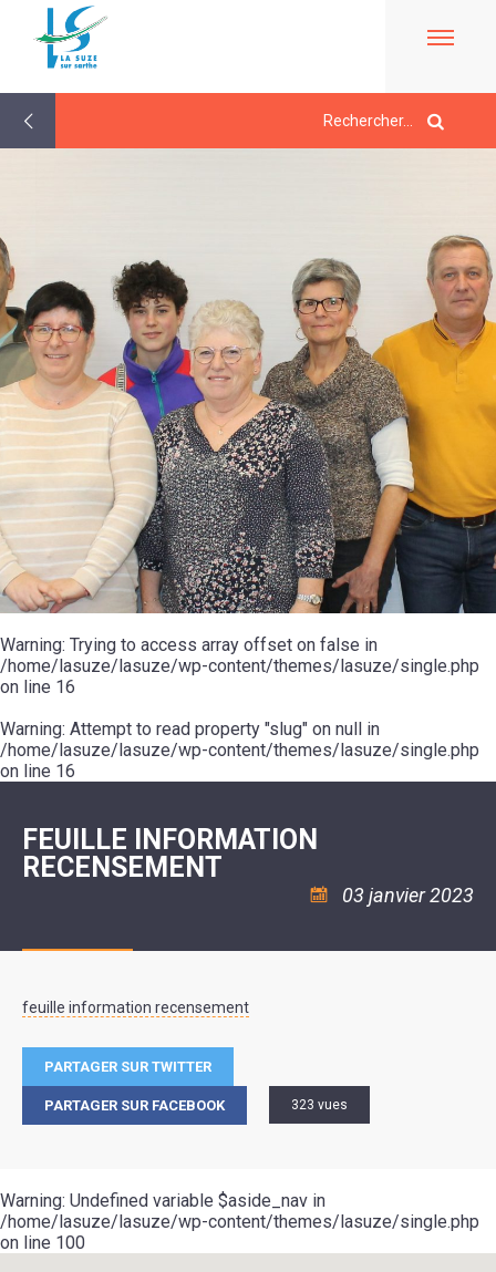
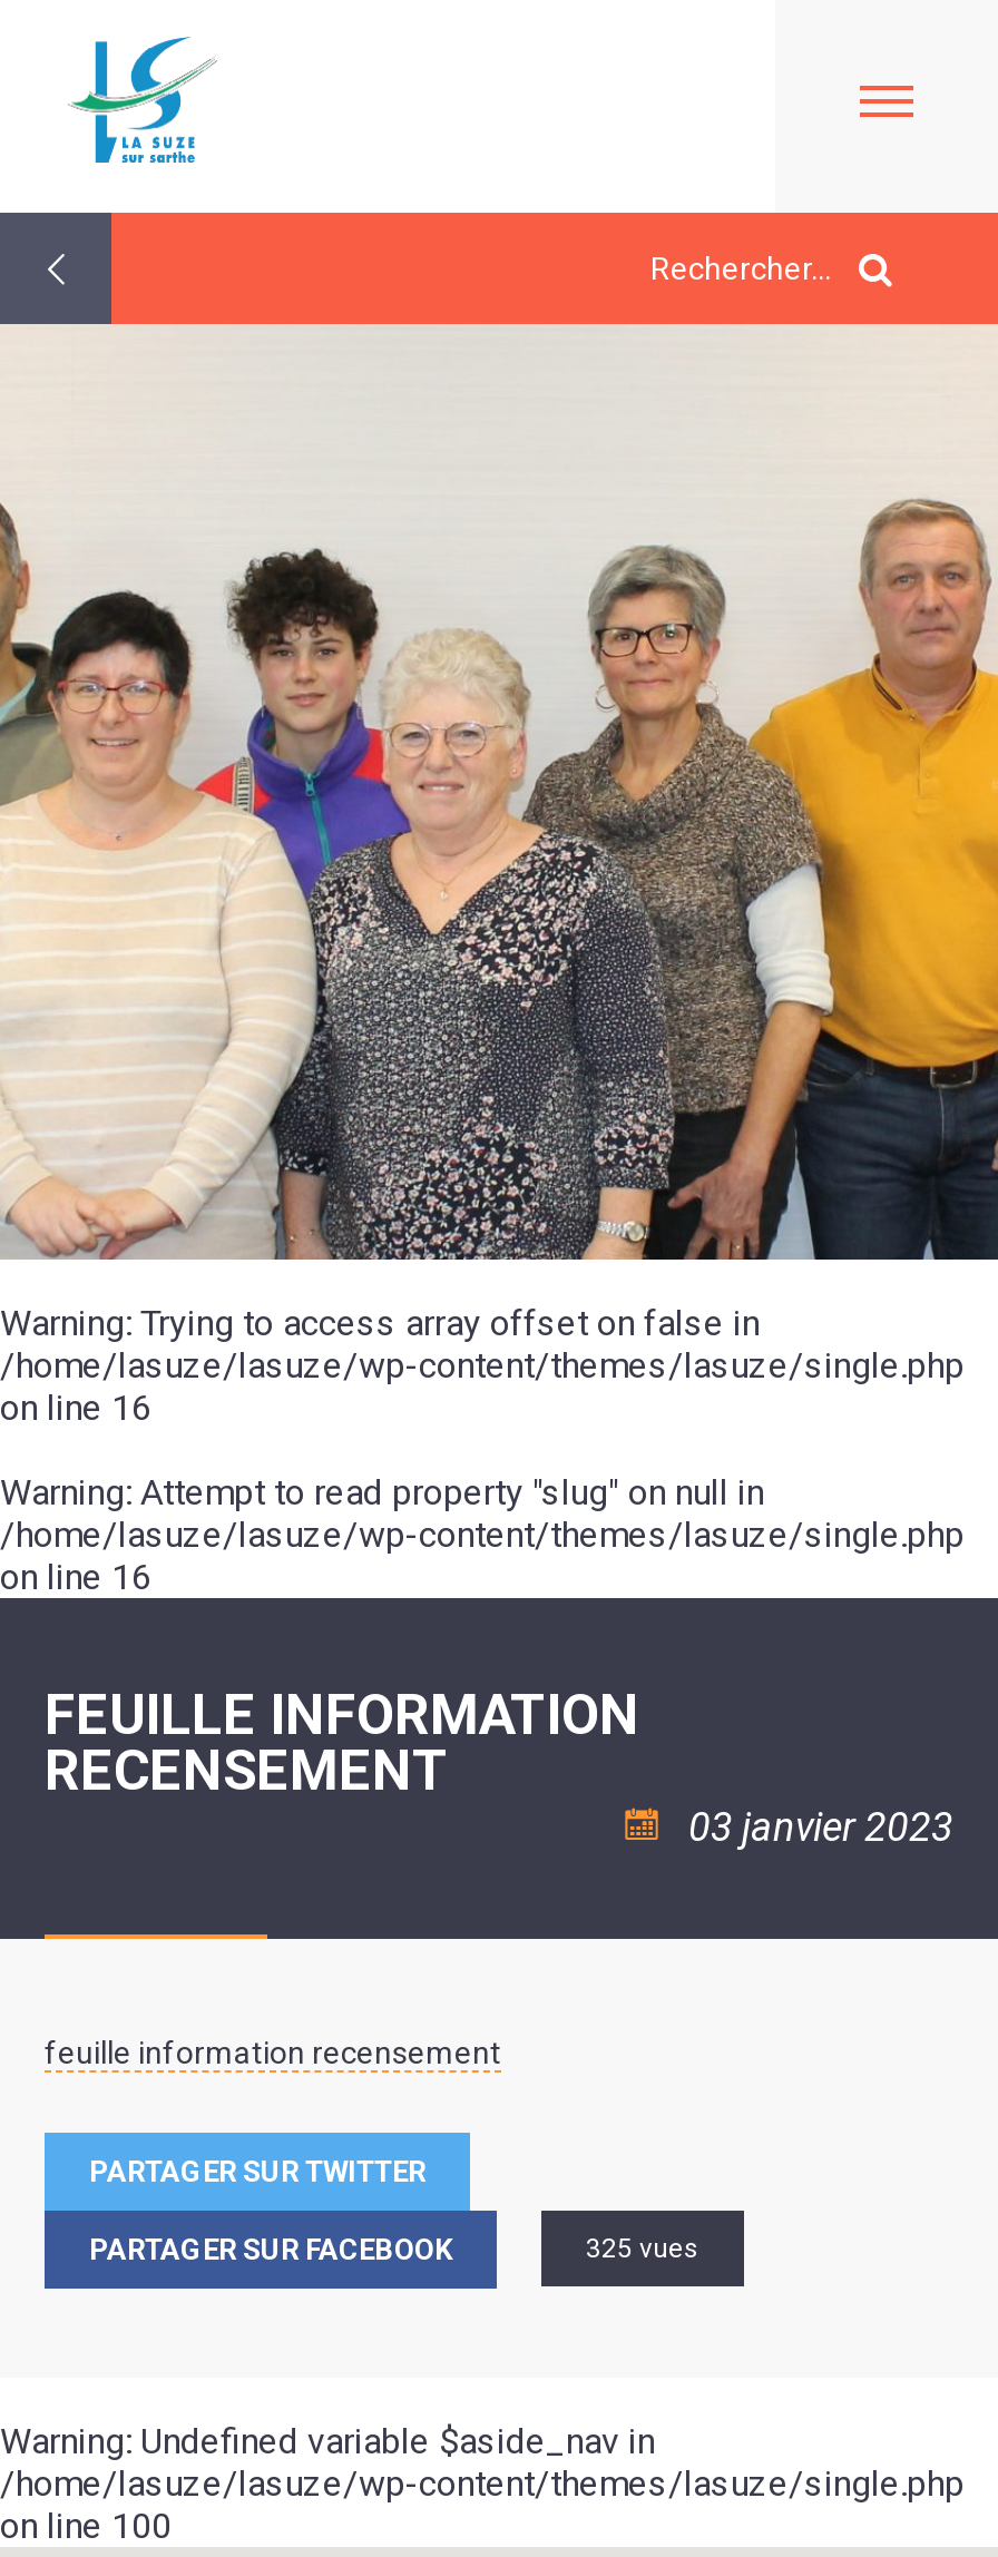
- 323 vues
+ 325 vues
